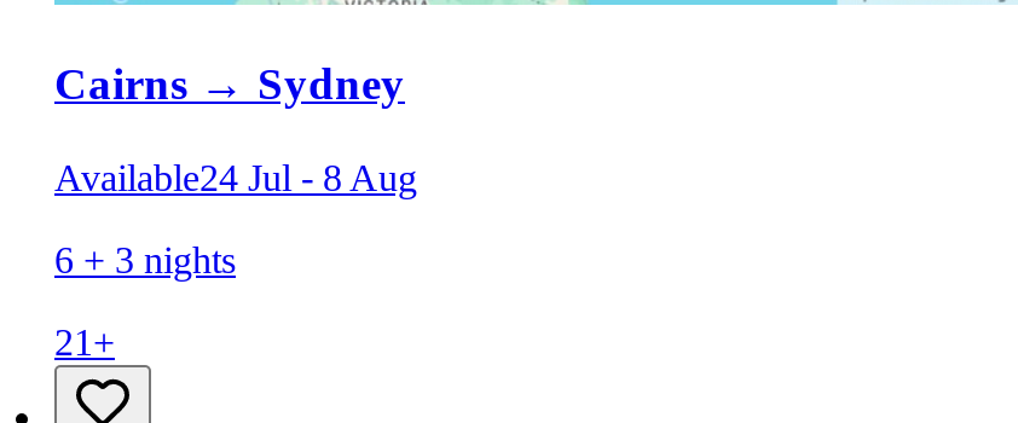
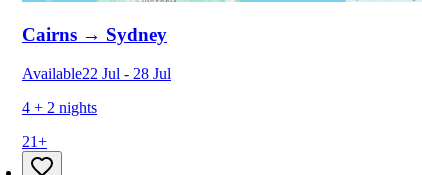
- Available24 Jul - 8 Aug
+ Available22 Jul - 28 Jul

- 6 + 3 nights
+ 4 + 2 nights
